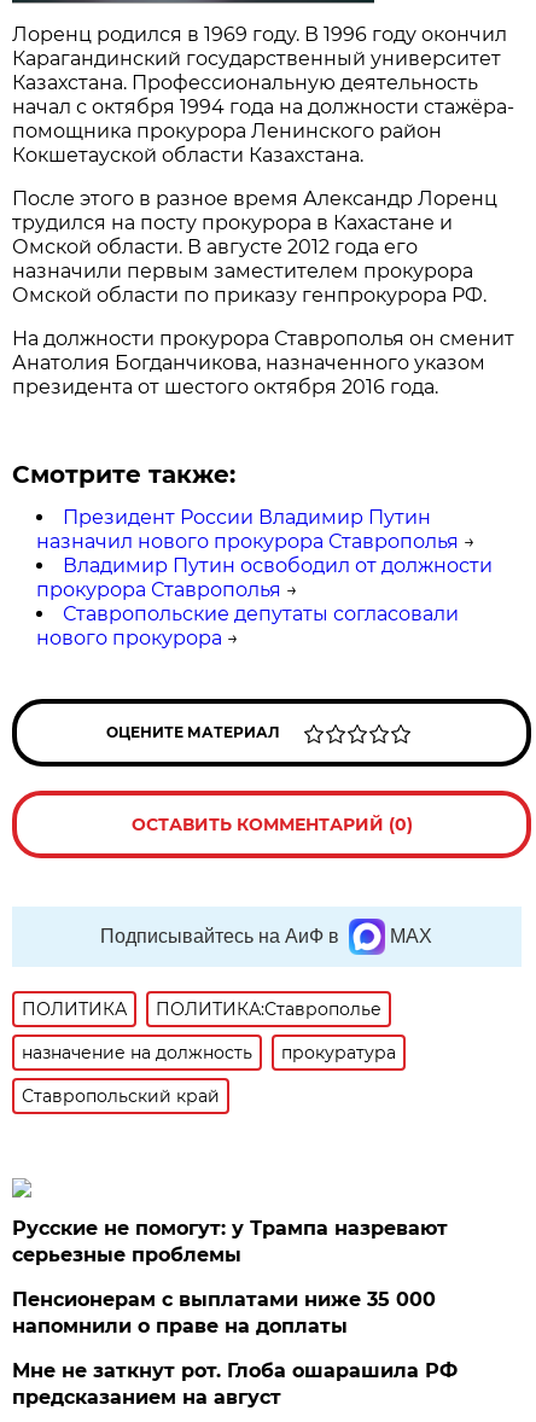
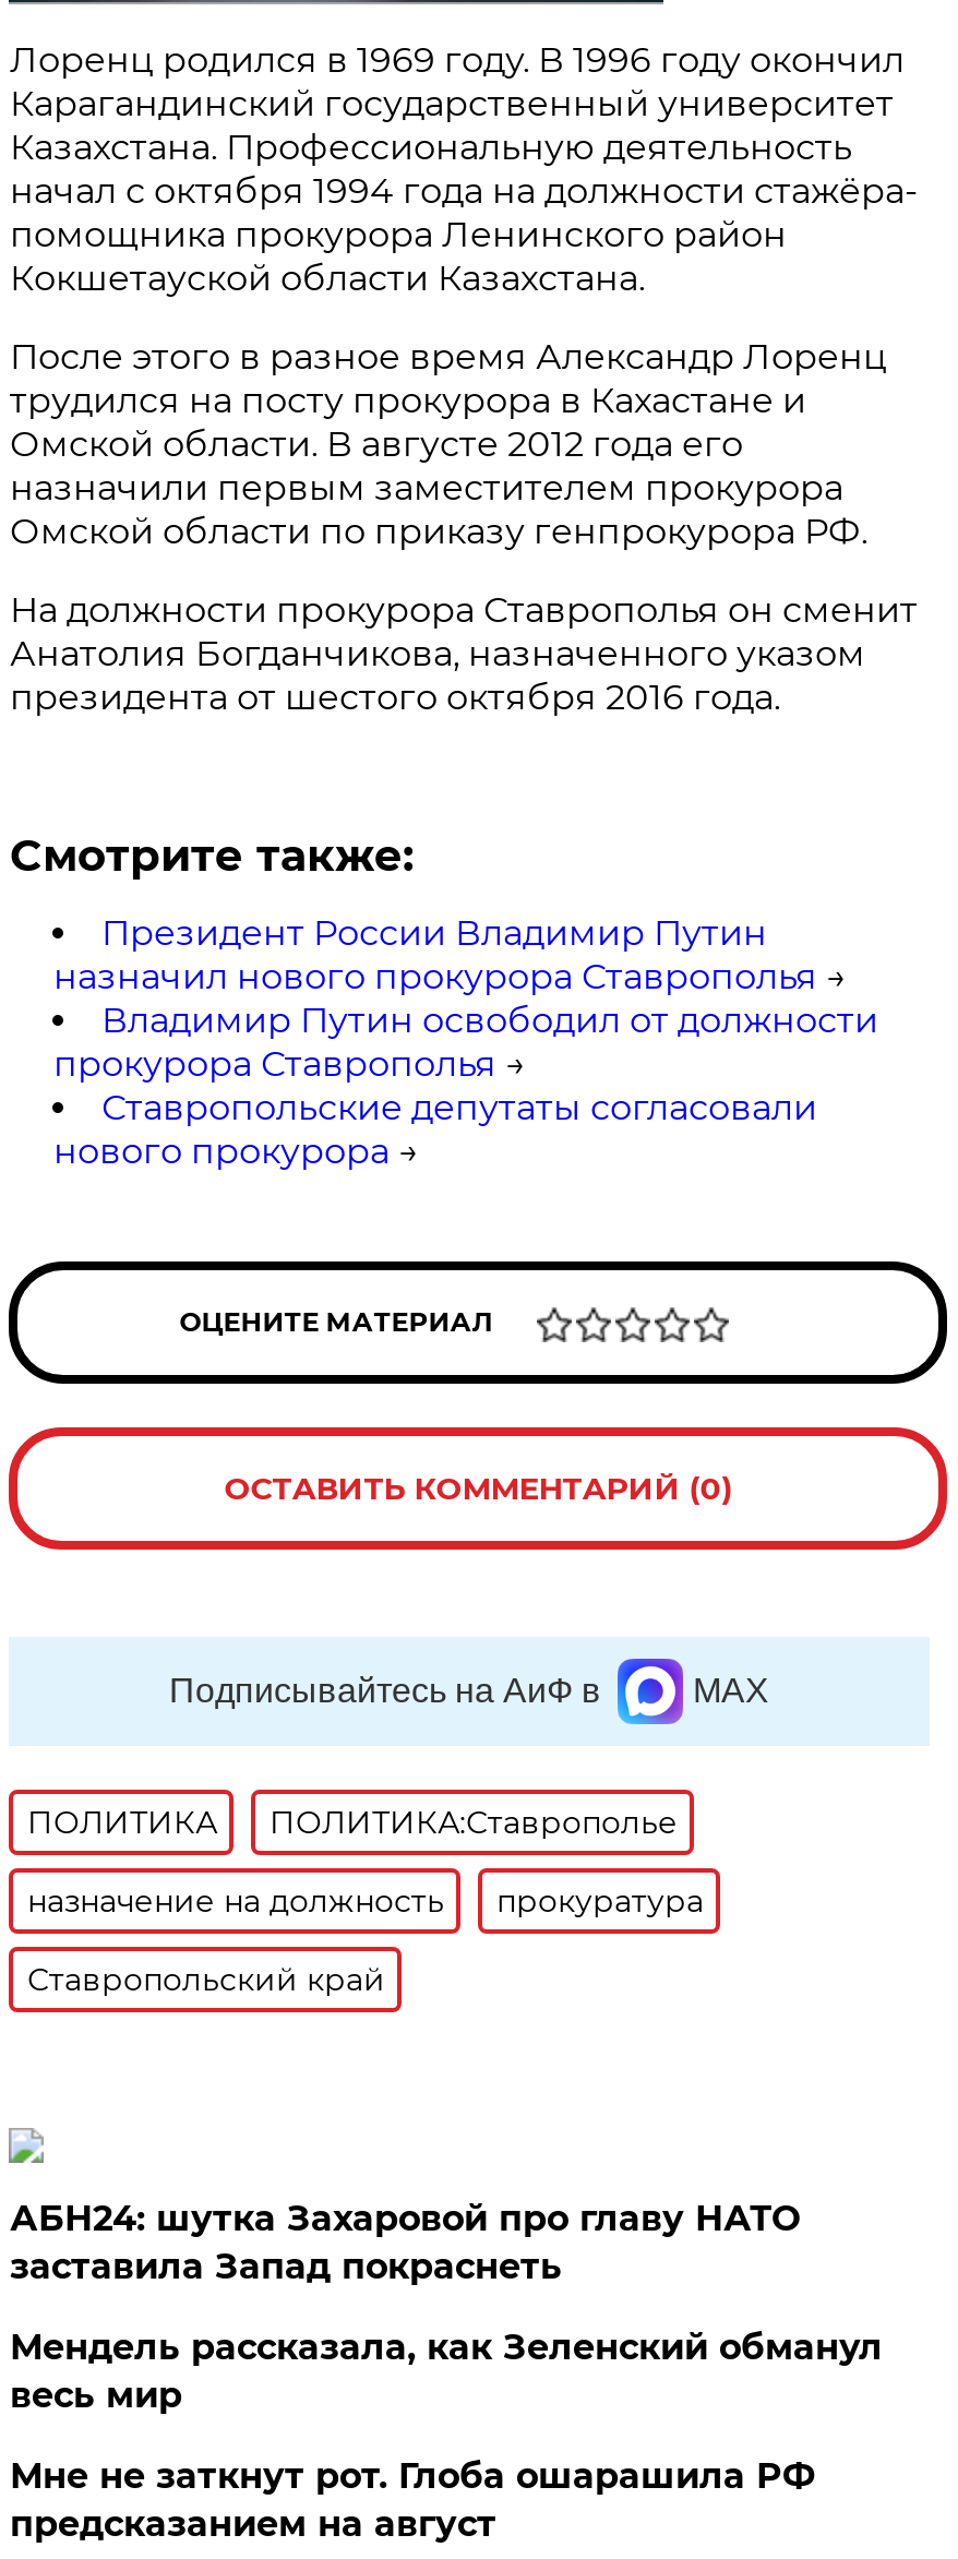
- Русские не помогут: у Трампа назревают
- серьезные проблемы
+ АБН24: шутка Захаровой про главу НАТО
+ заставила Запад покраснеть

- Пенсионерам с выплатами ниже 35 000
- напомнили о праве на доплаты
+ Мендель рассказала, как Зеленский обманул
+ весь мир
